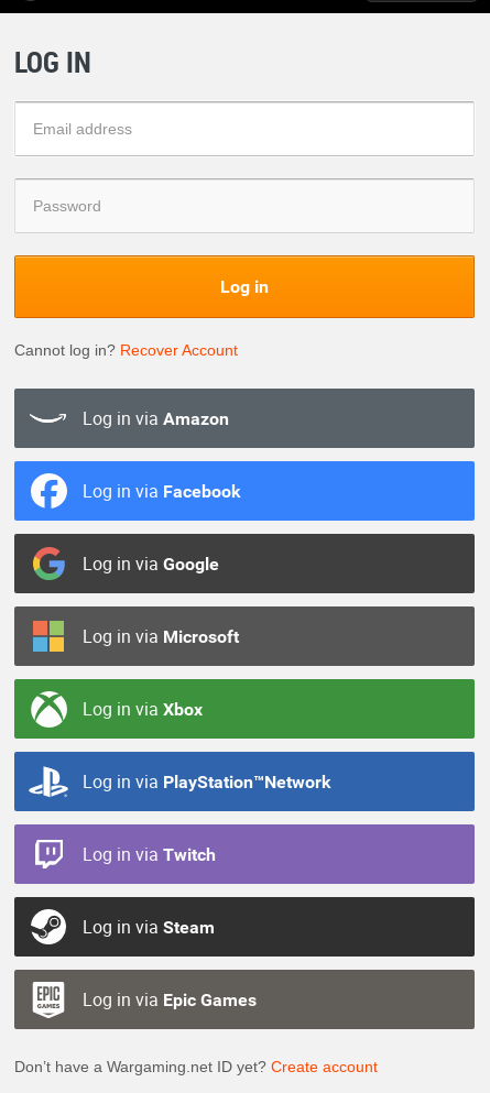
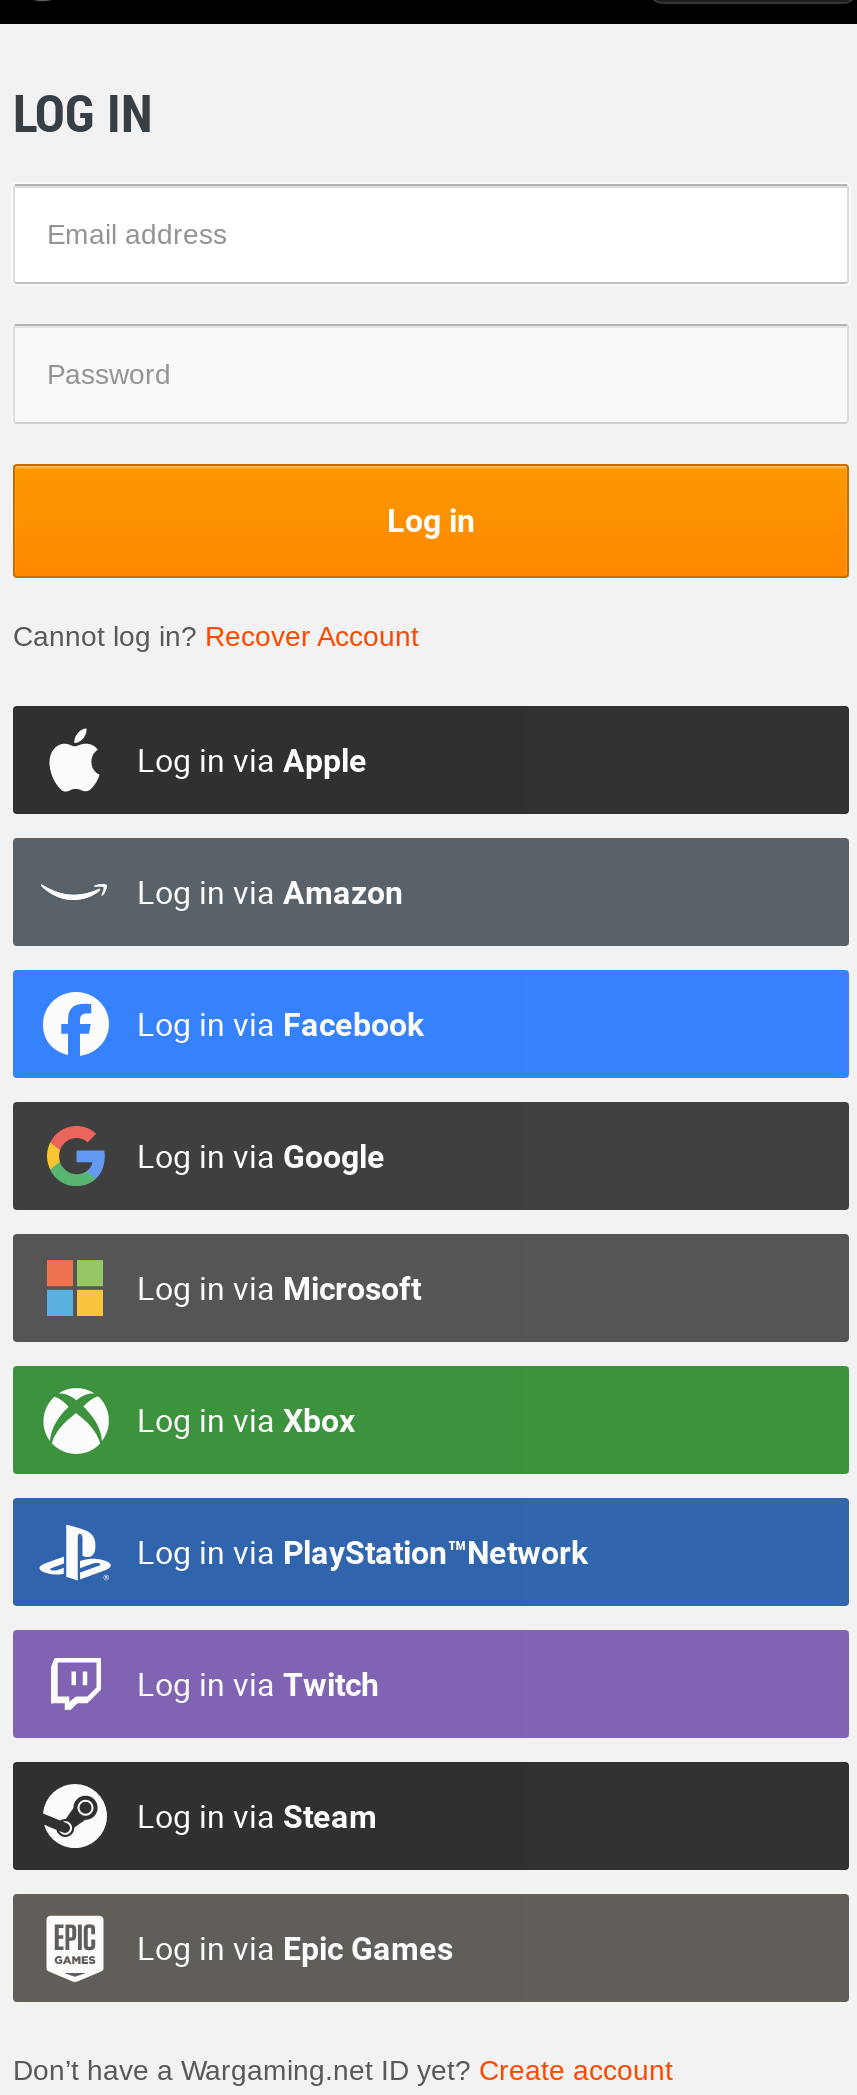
+ Log in via Apple
